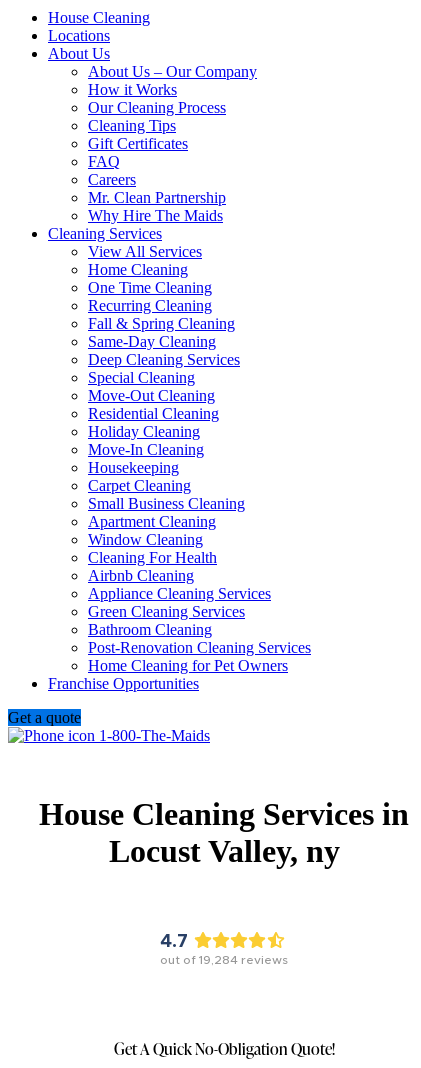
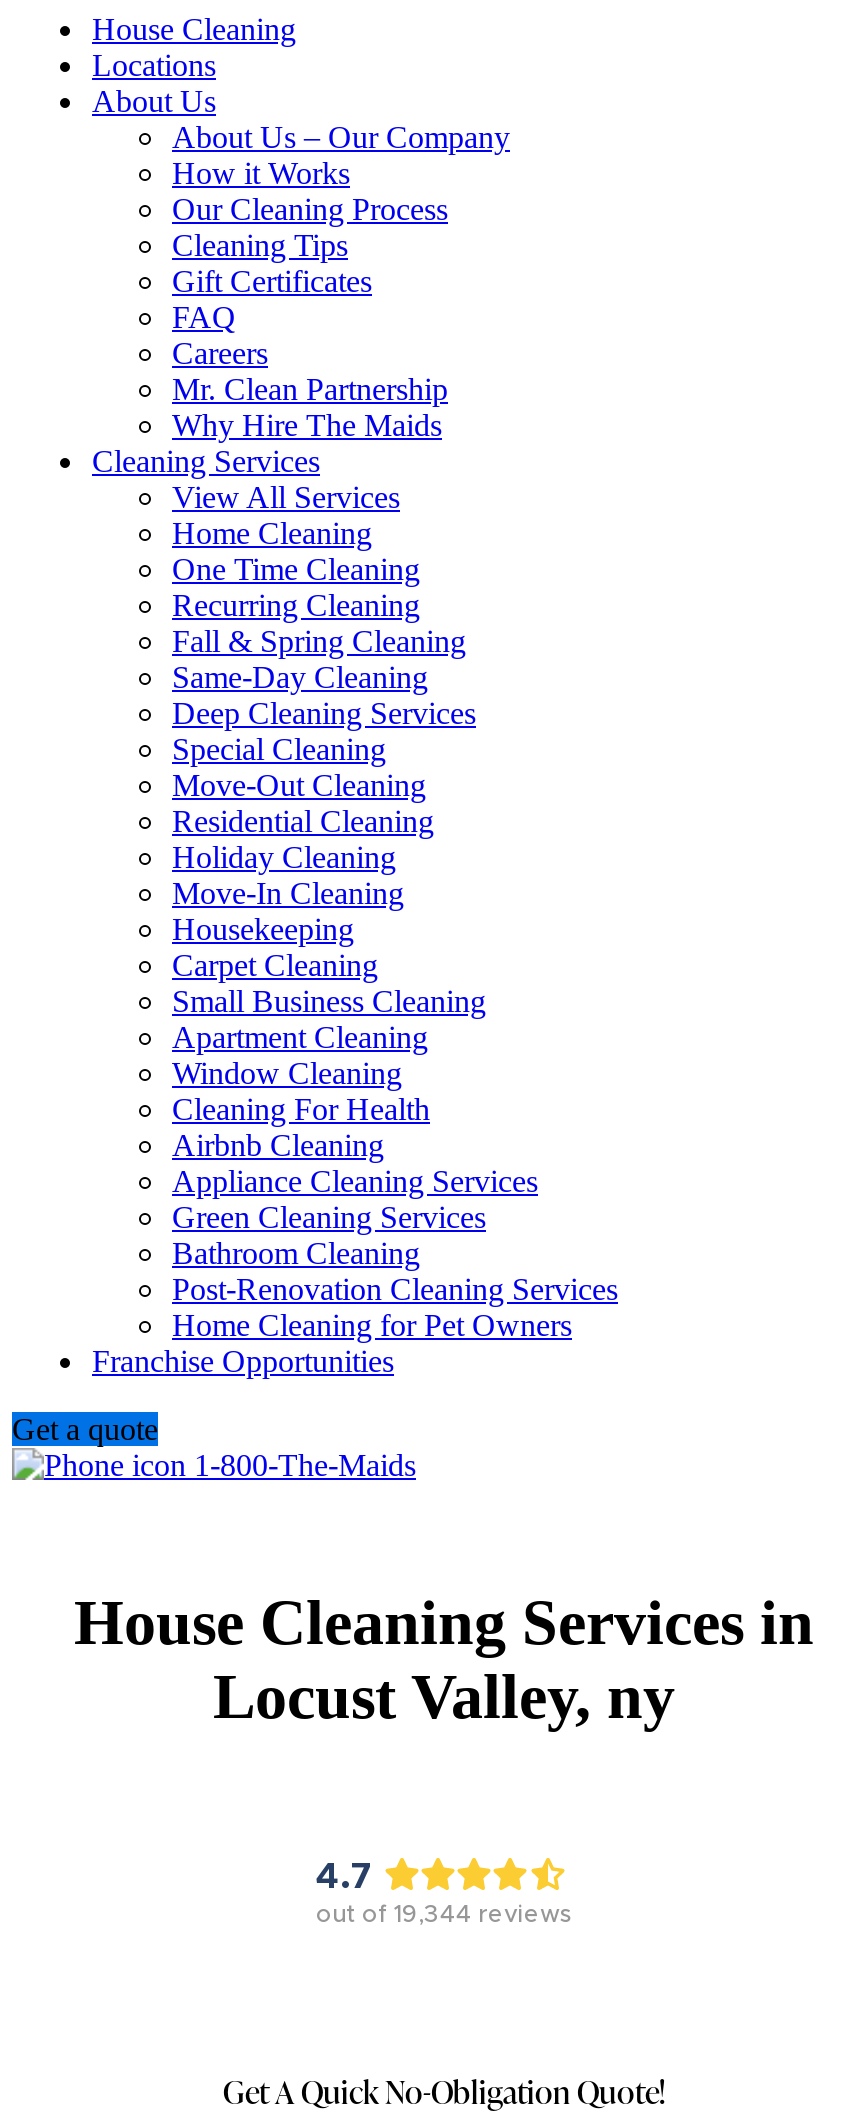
- out of 19,284 reviews
+ out of 19,344 reviews
